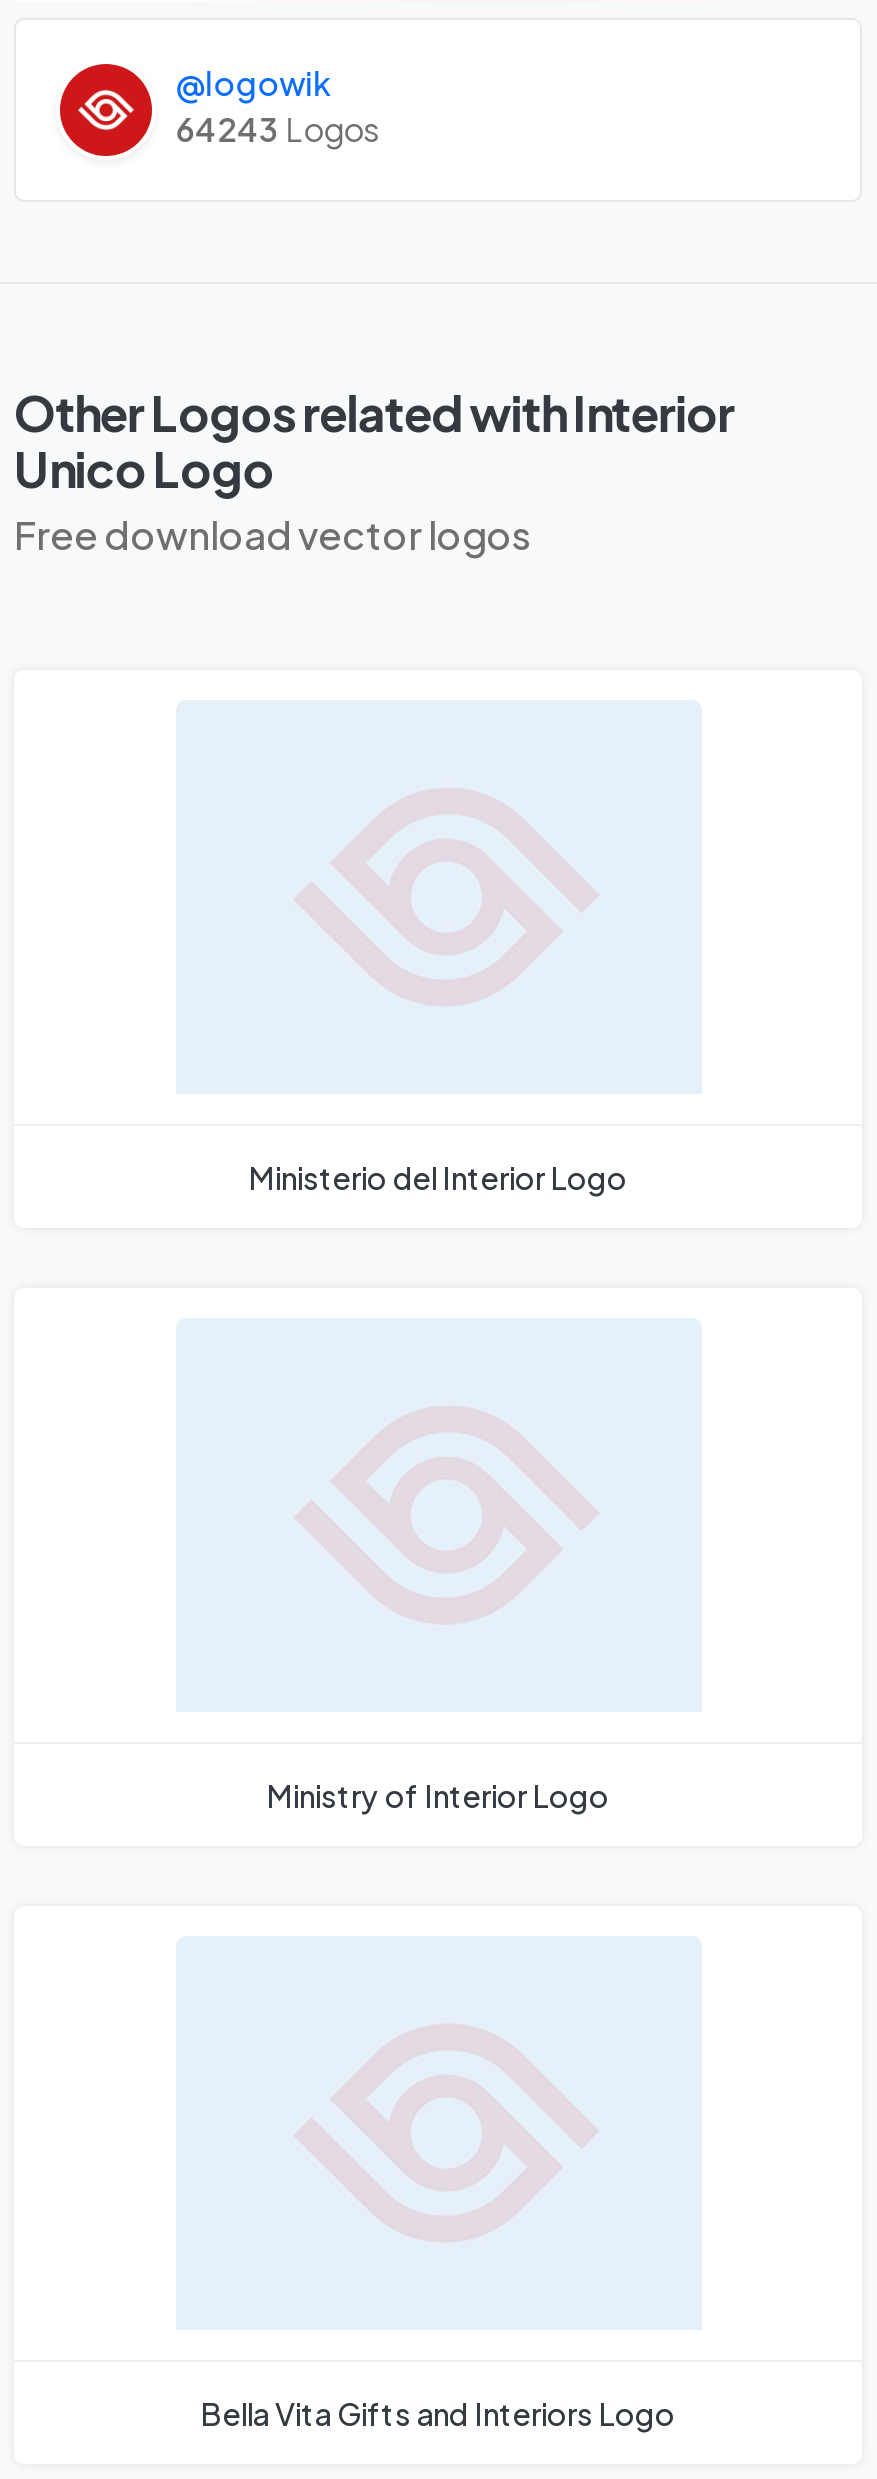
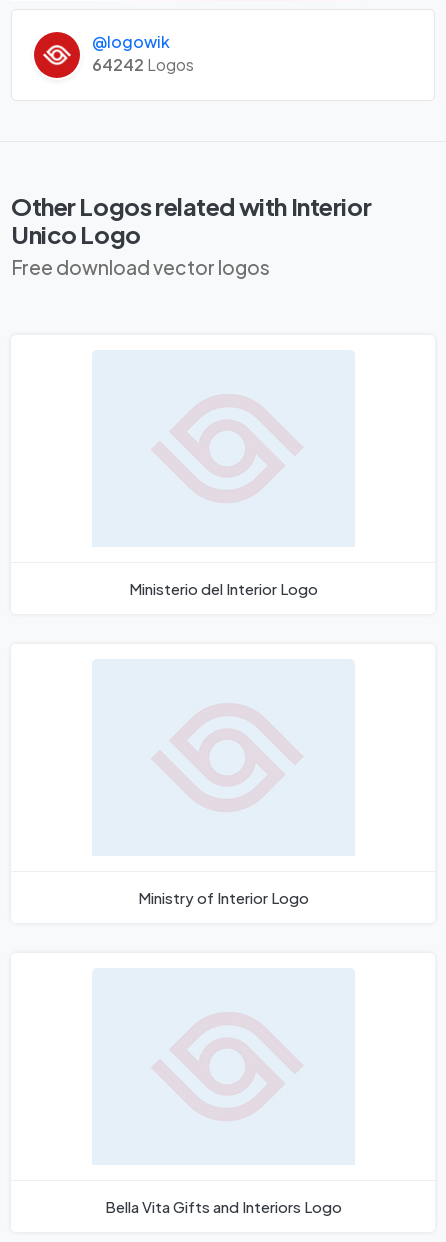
- 64243 Logos
+ 64242 Logos
